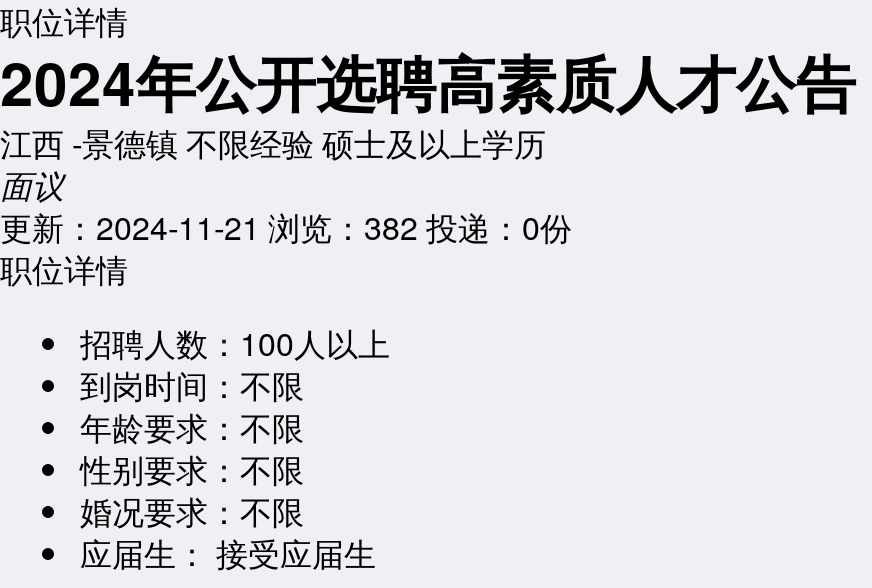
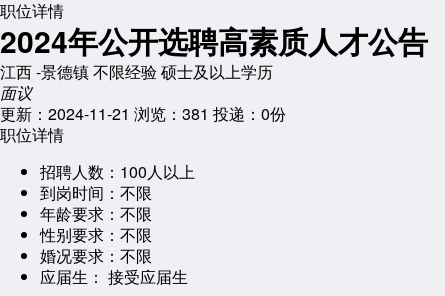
- 更新：2024-11-21 浏览：382 投递：0份
+ 更新：2024-11-21 浏览：381 投递：0份
